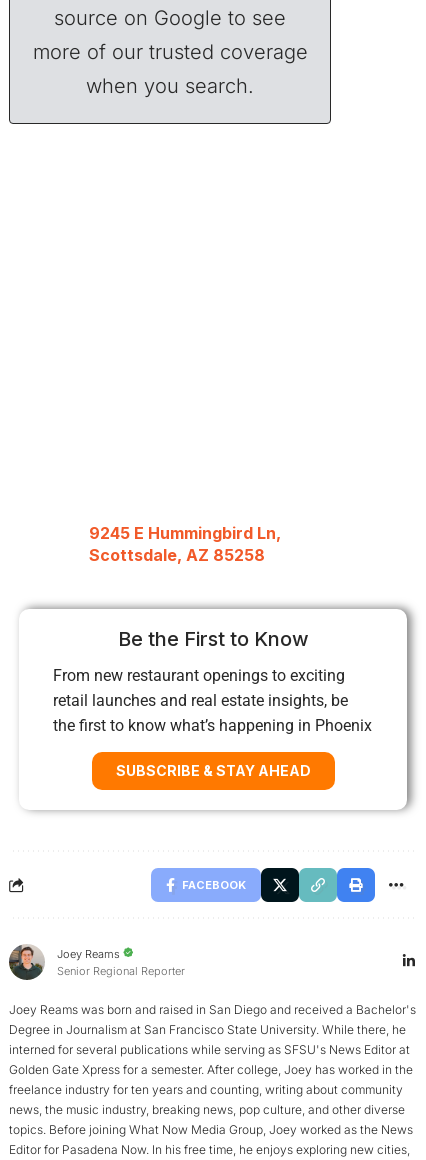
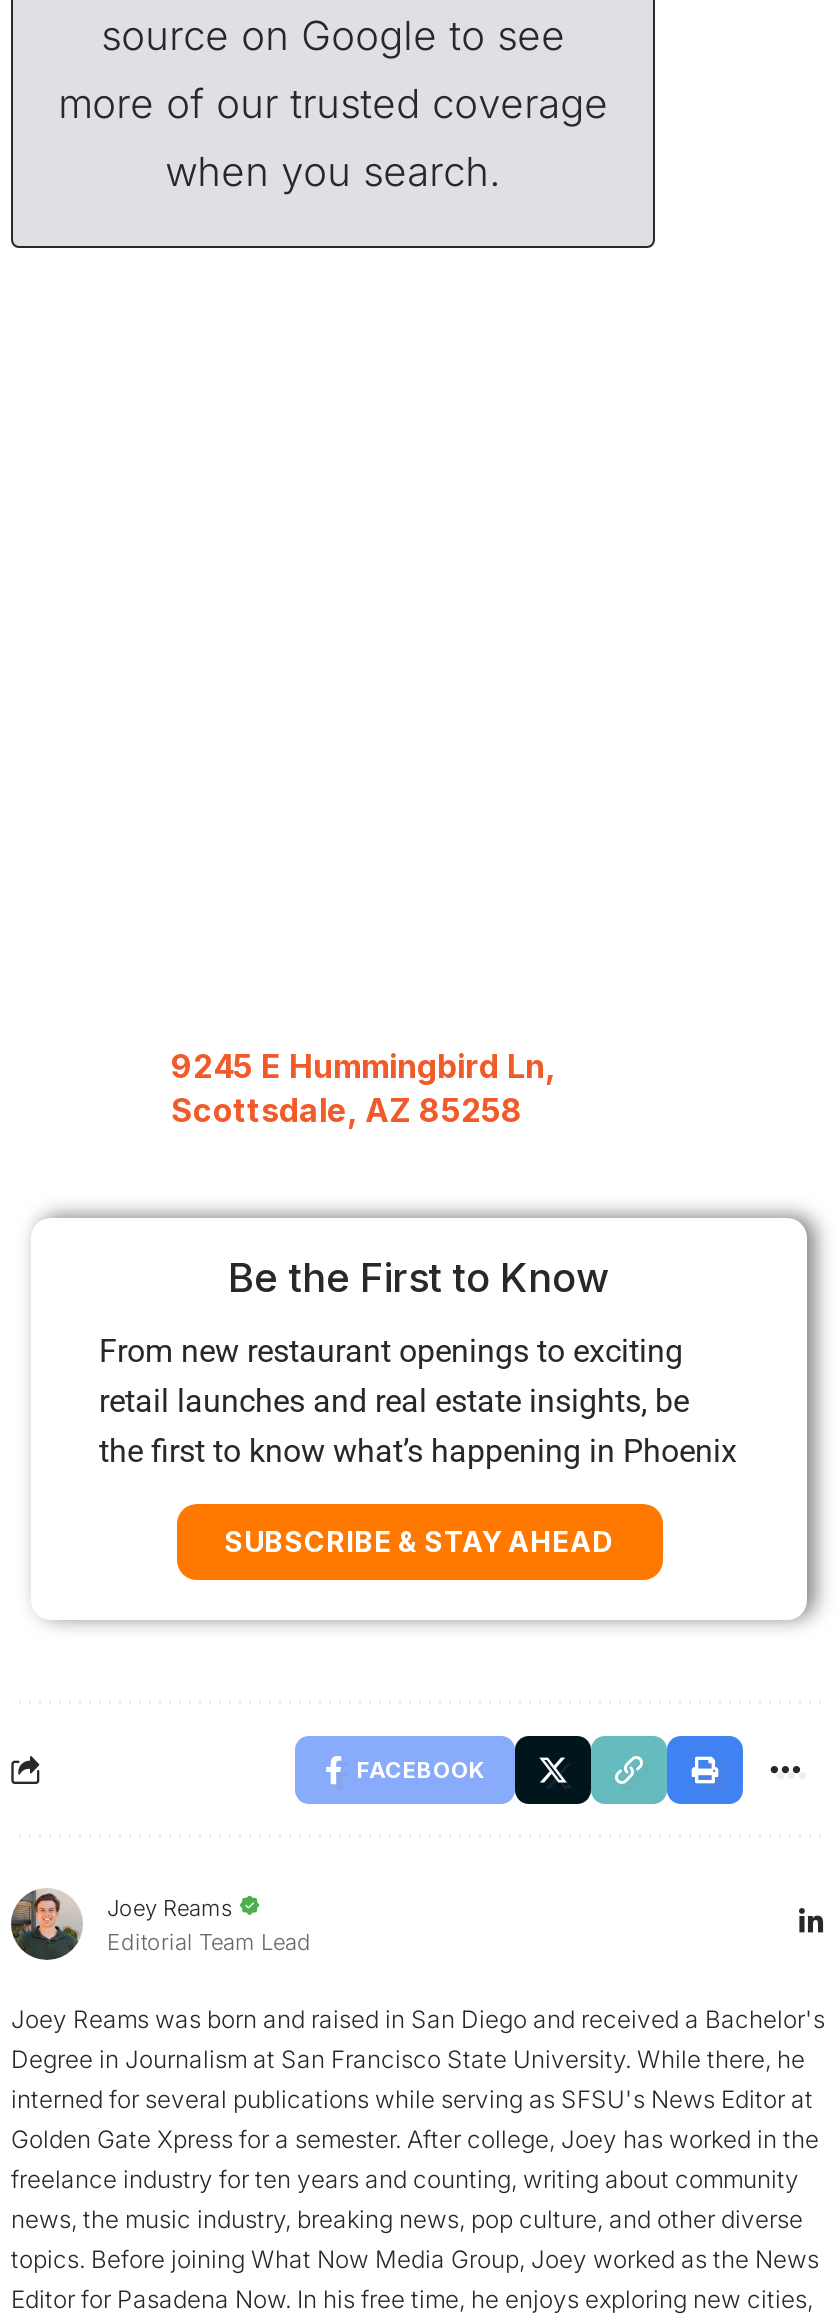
- Senior Regional Reporter
+ Editorial Team Lead
